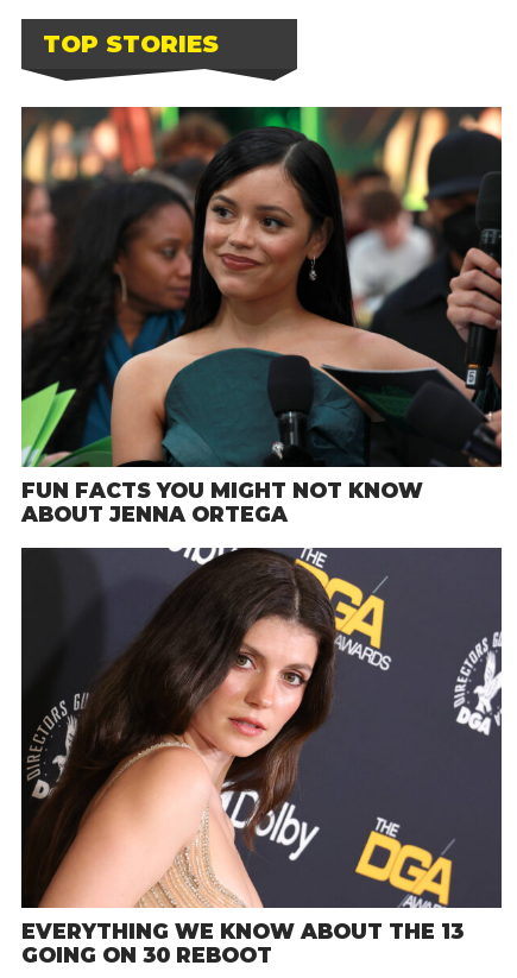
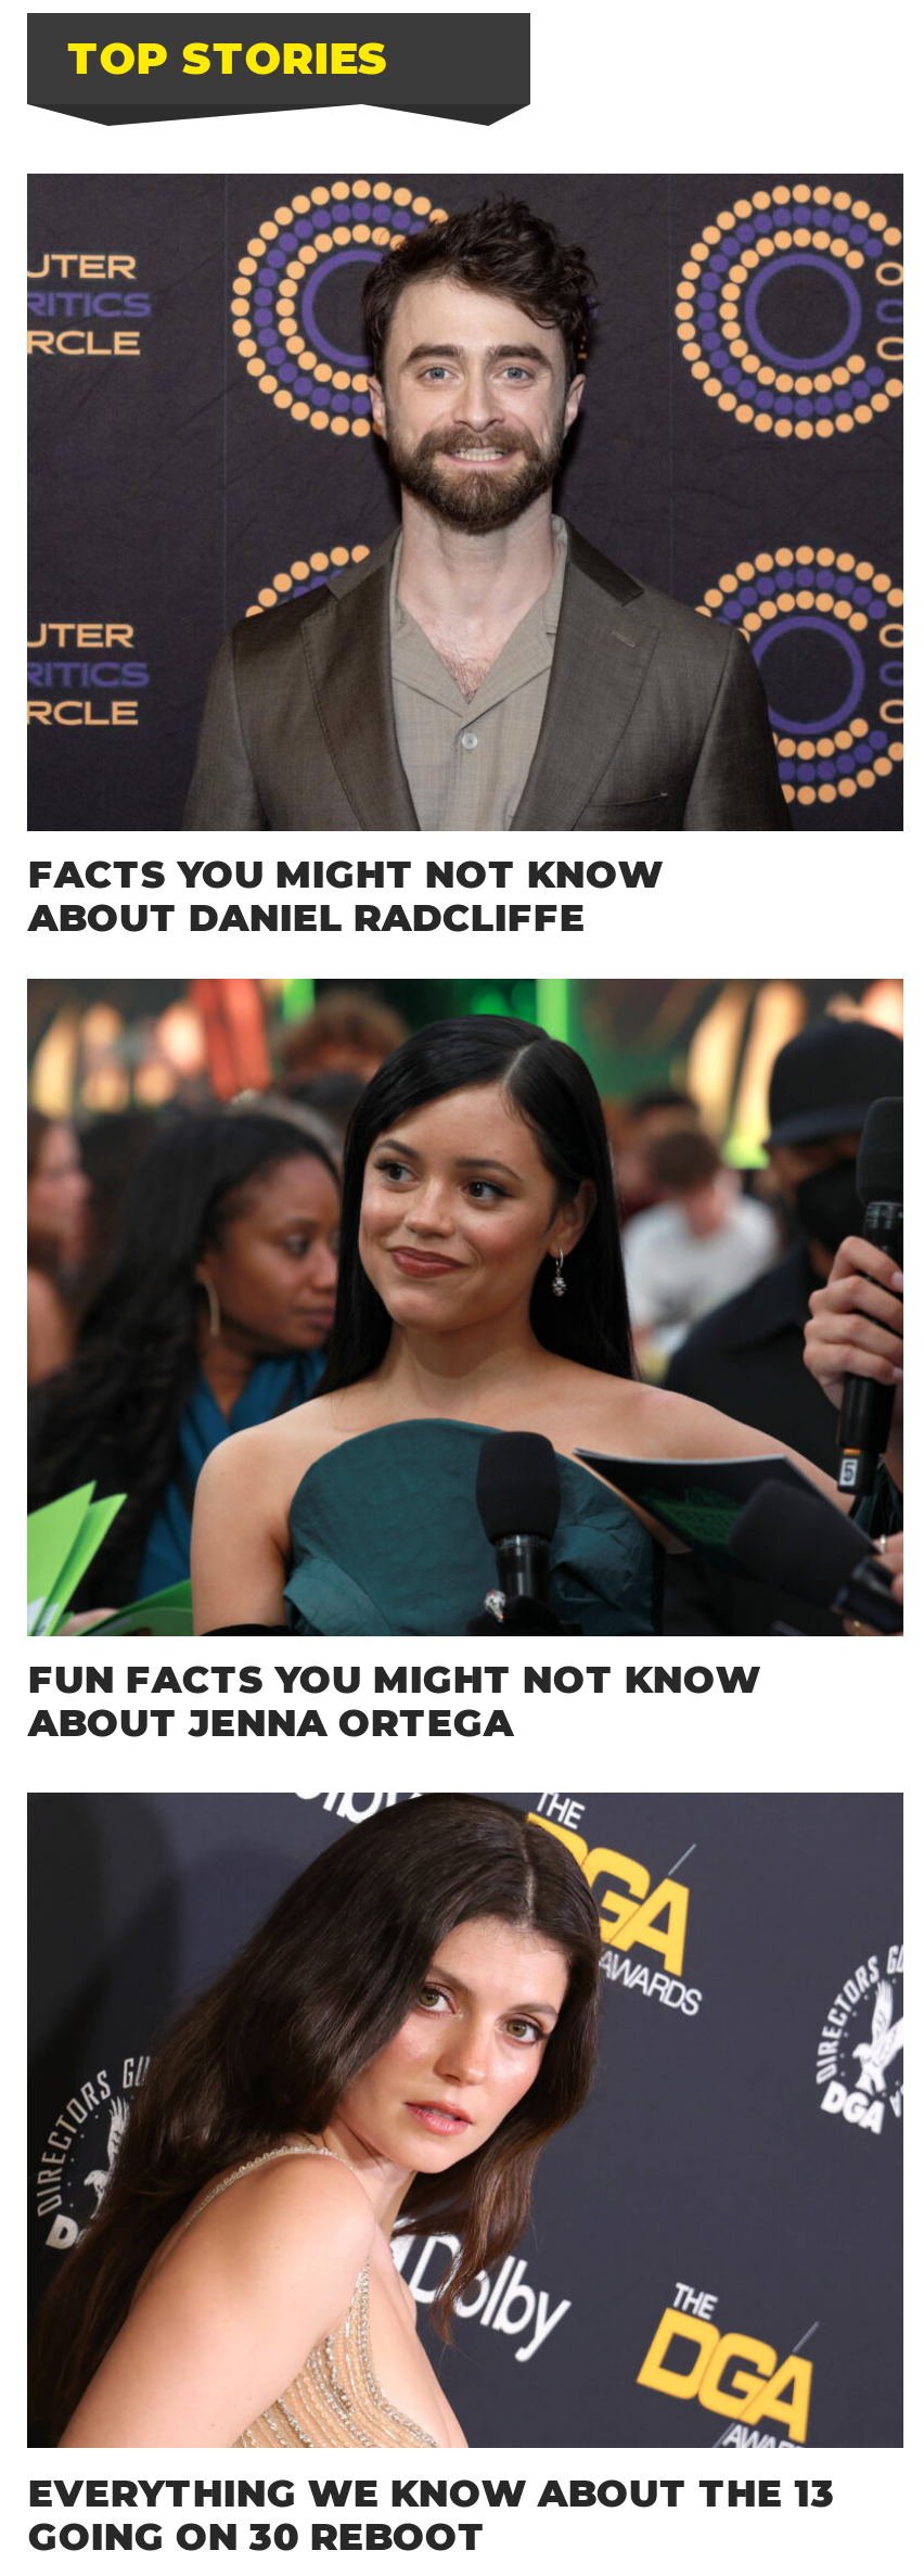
+ [image]
+ FACTS YOU MIGHT NOT KNOW
+ ABOUT DANIEL RADCLIFFE
